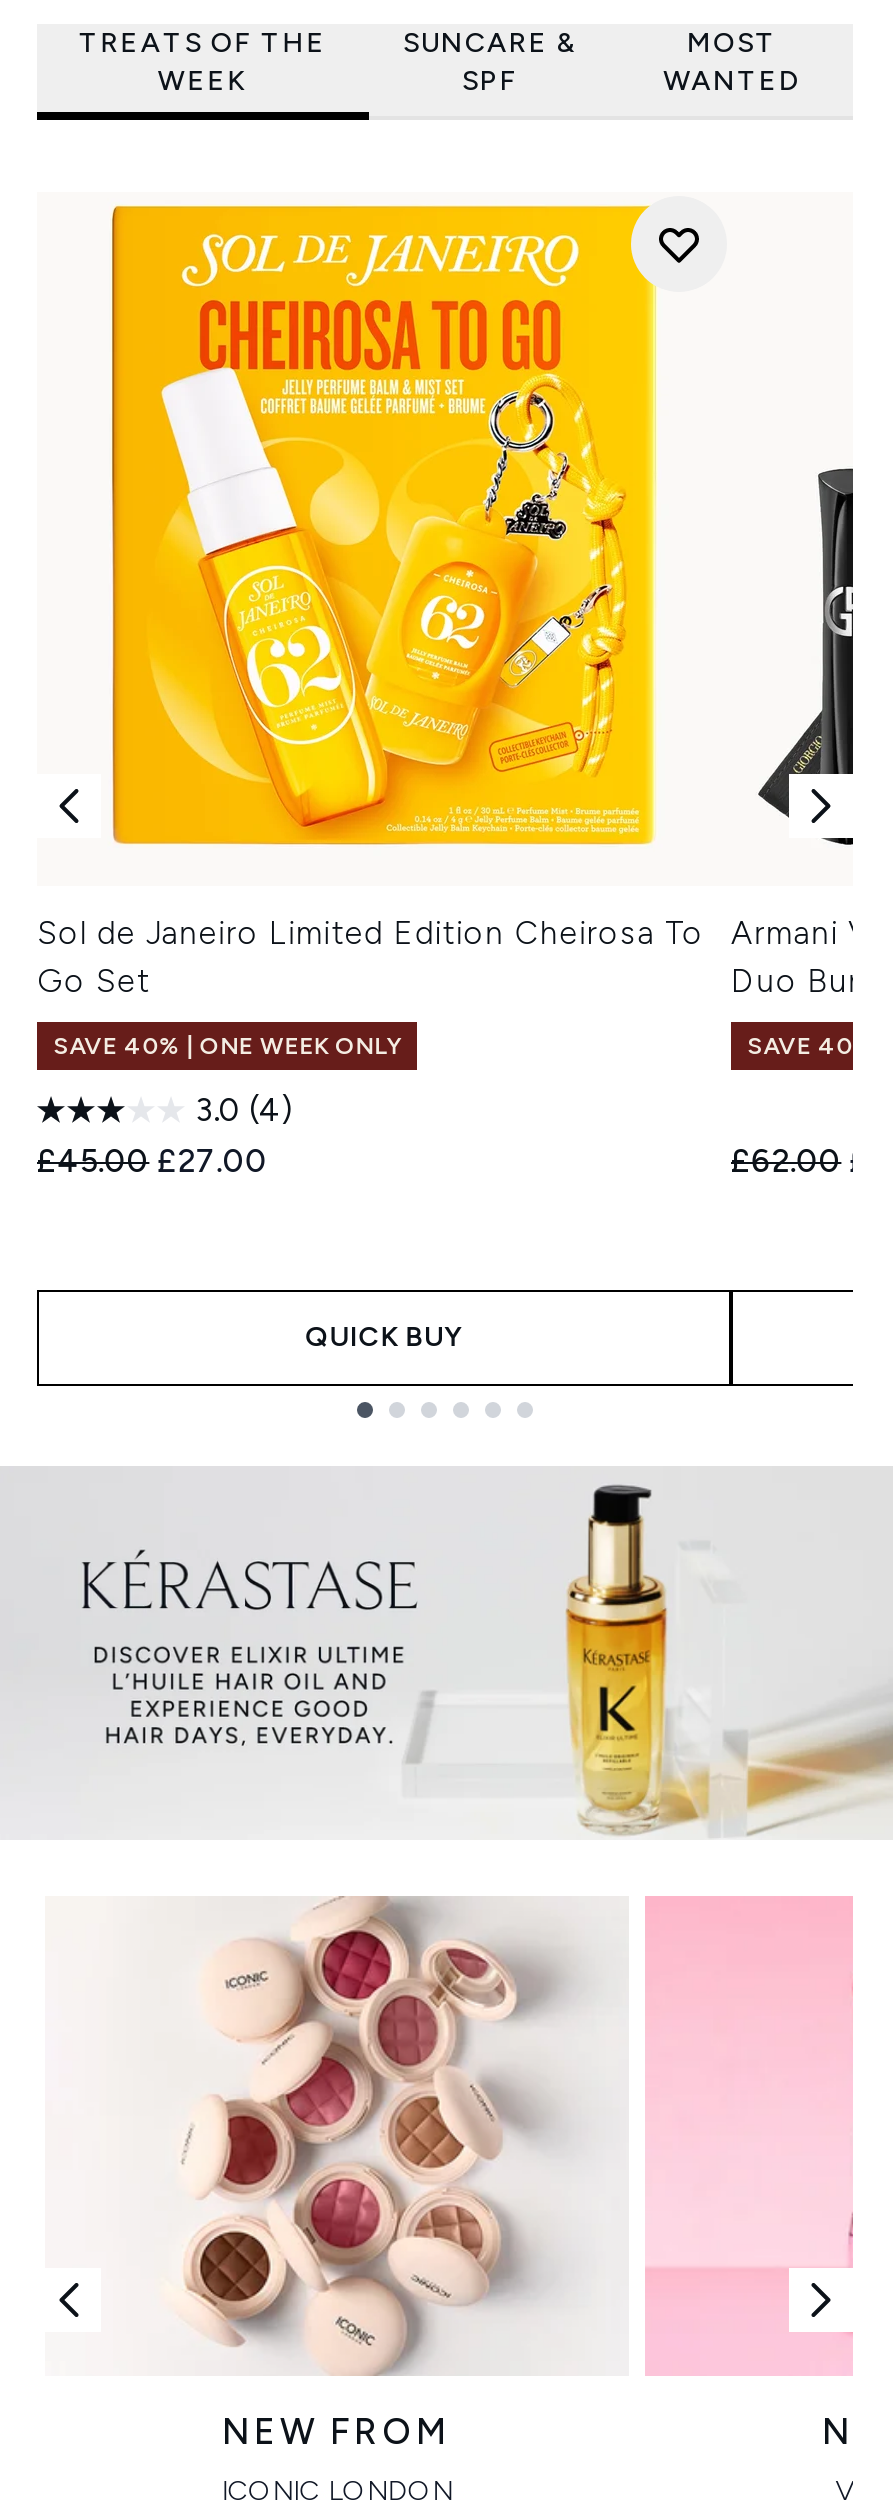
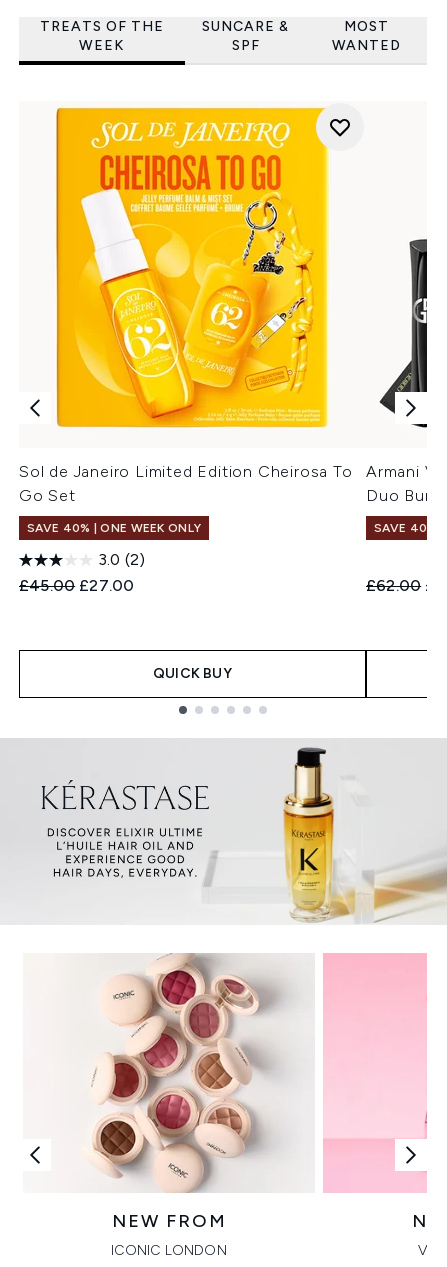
- 3.0 (4)
+ 3.0 (2)
